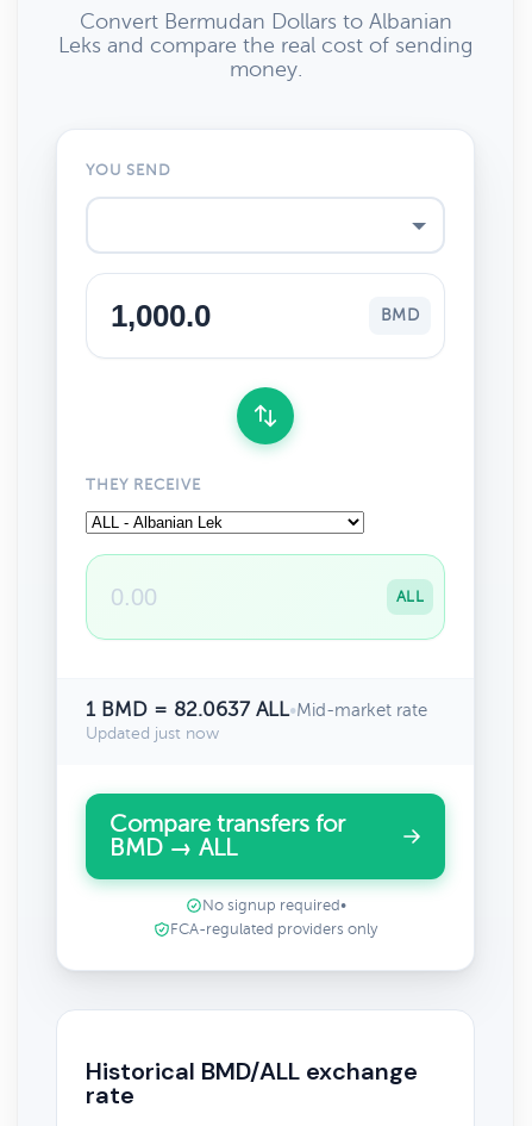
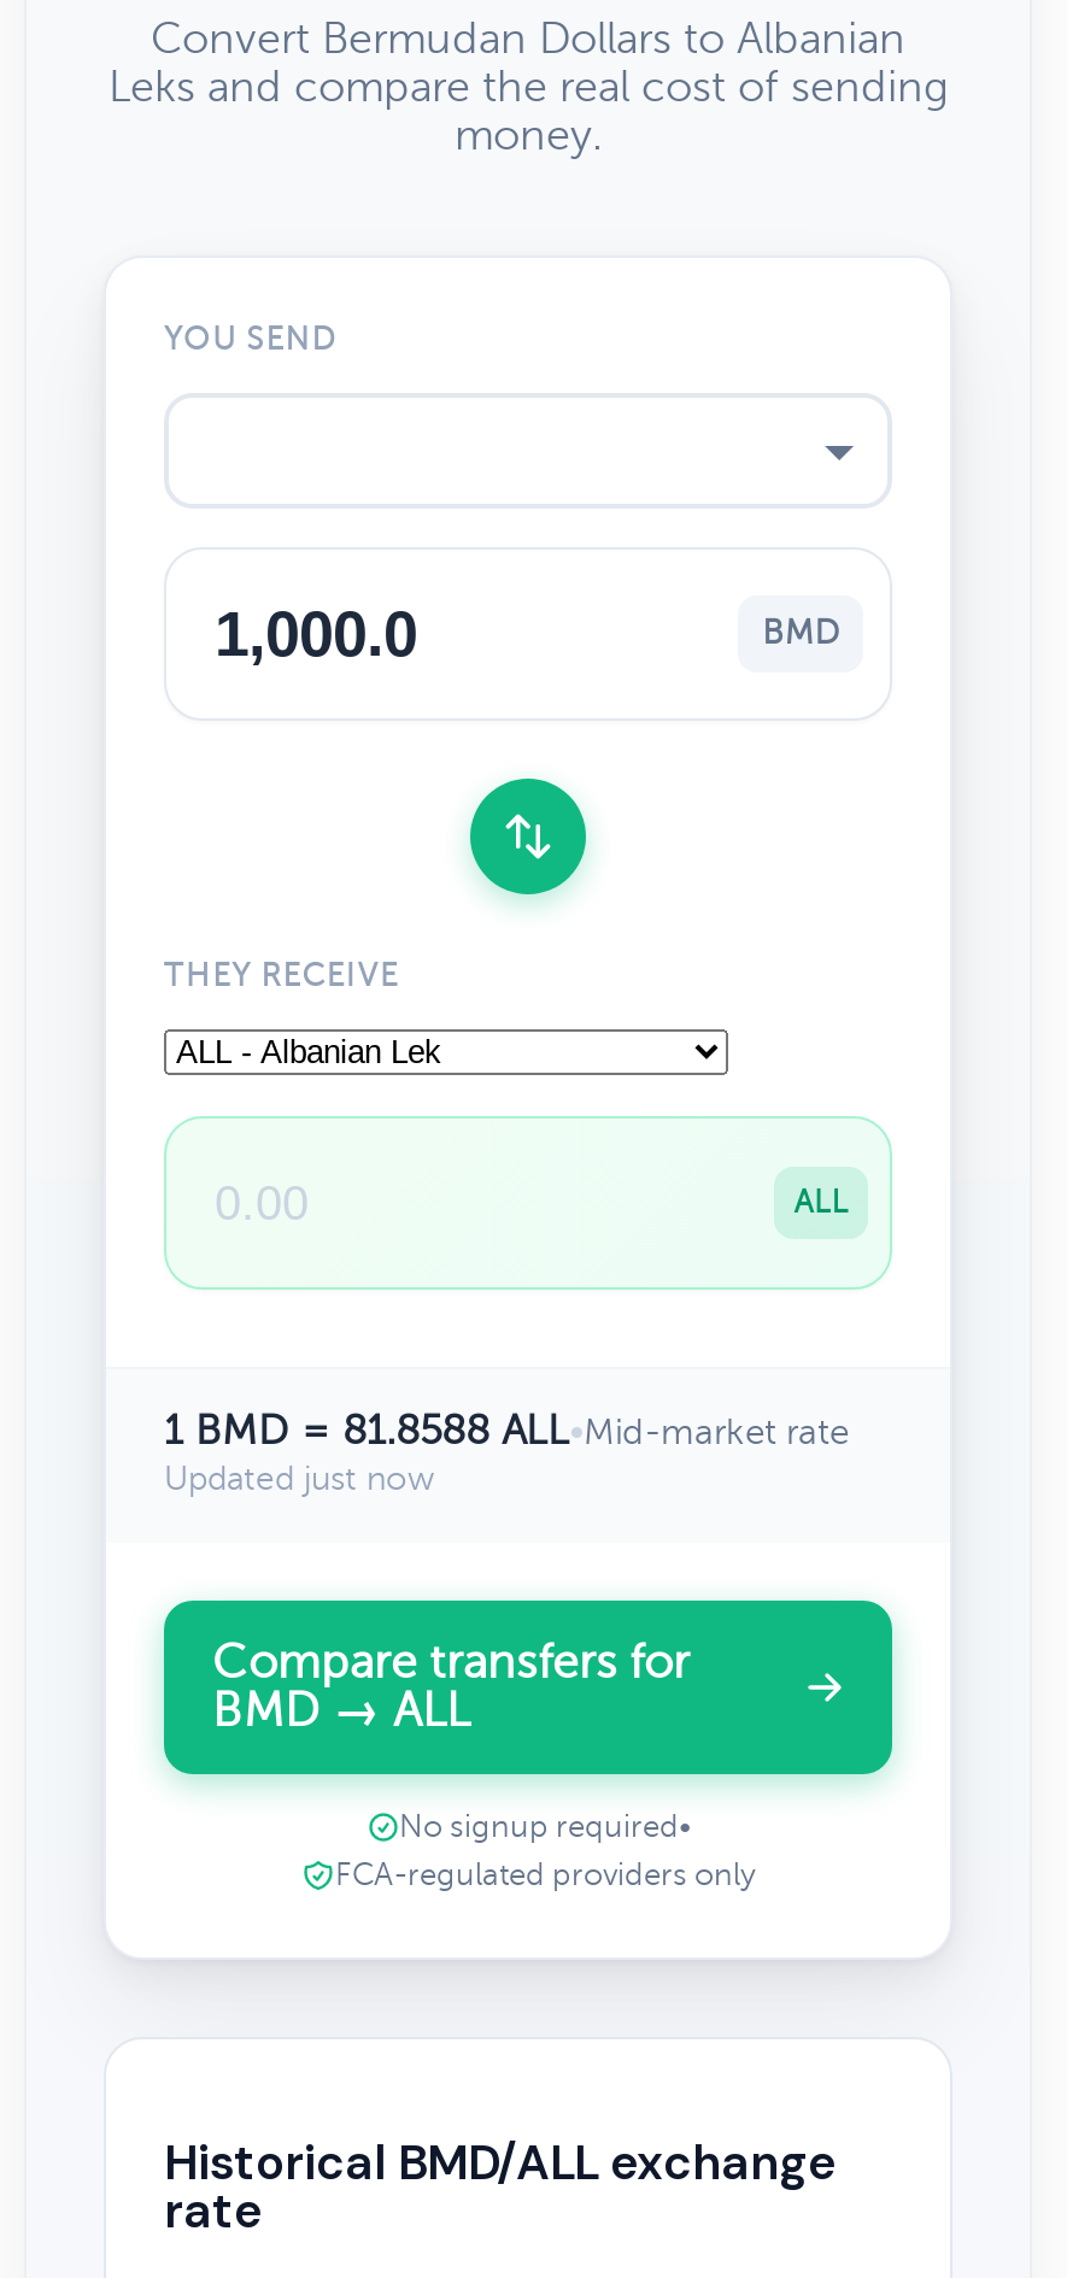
- 1 BMD = 82.0637 ALL • Mid-market rate
+ 1 BMD = 81.8588 ALL • Mid-market rate
